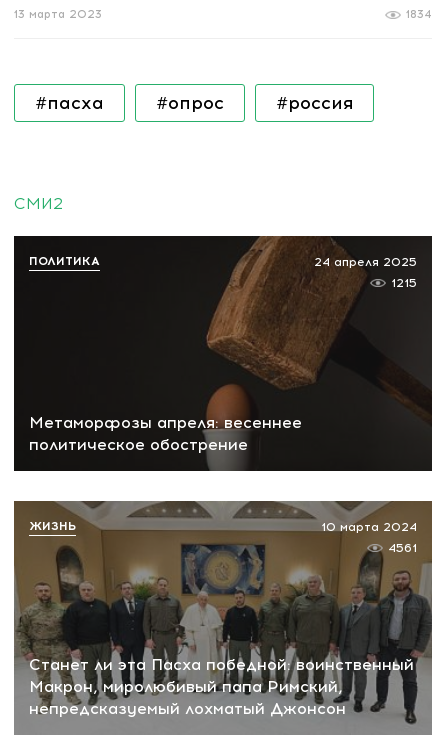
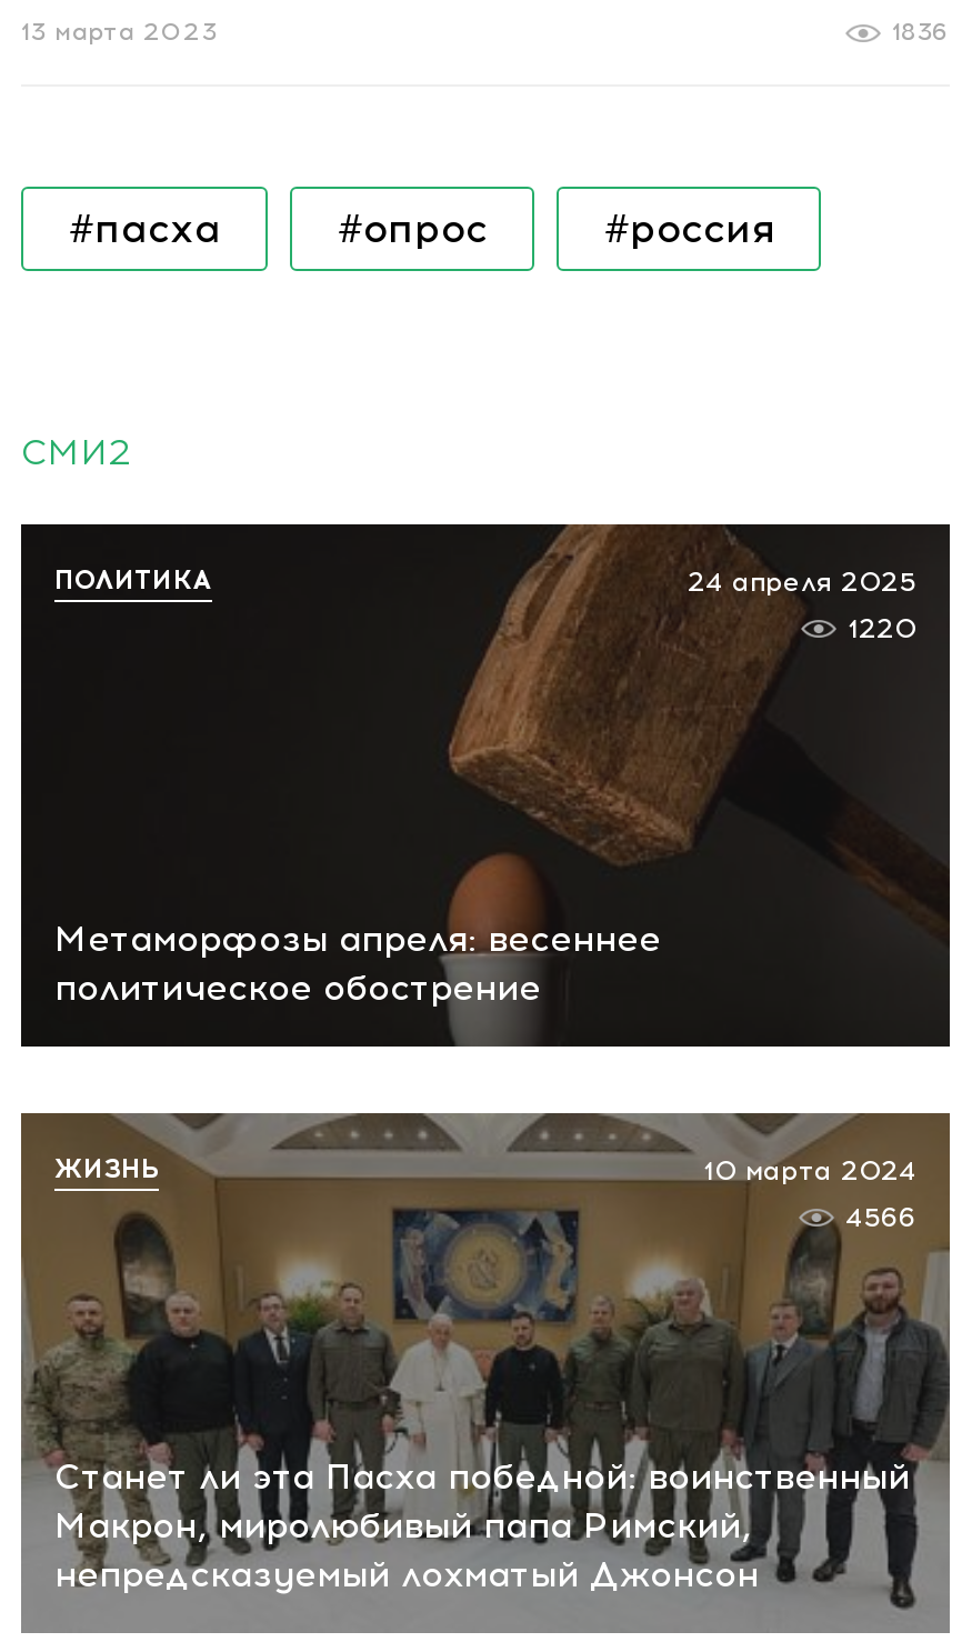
- 1834
+ 1836

- 1215
+ 1220

- 4561
+ 4566
